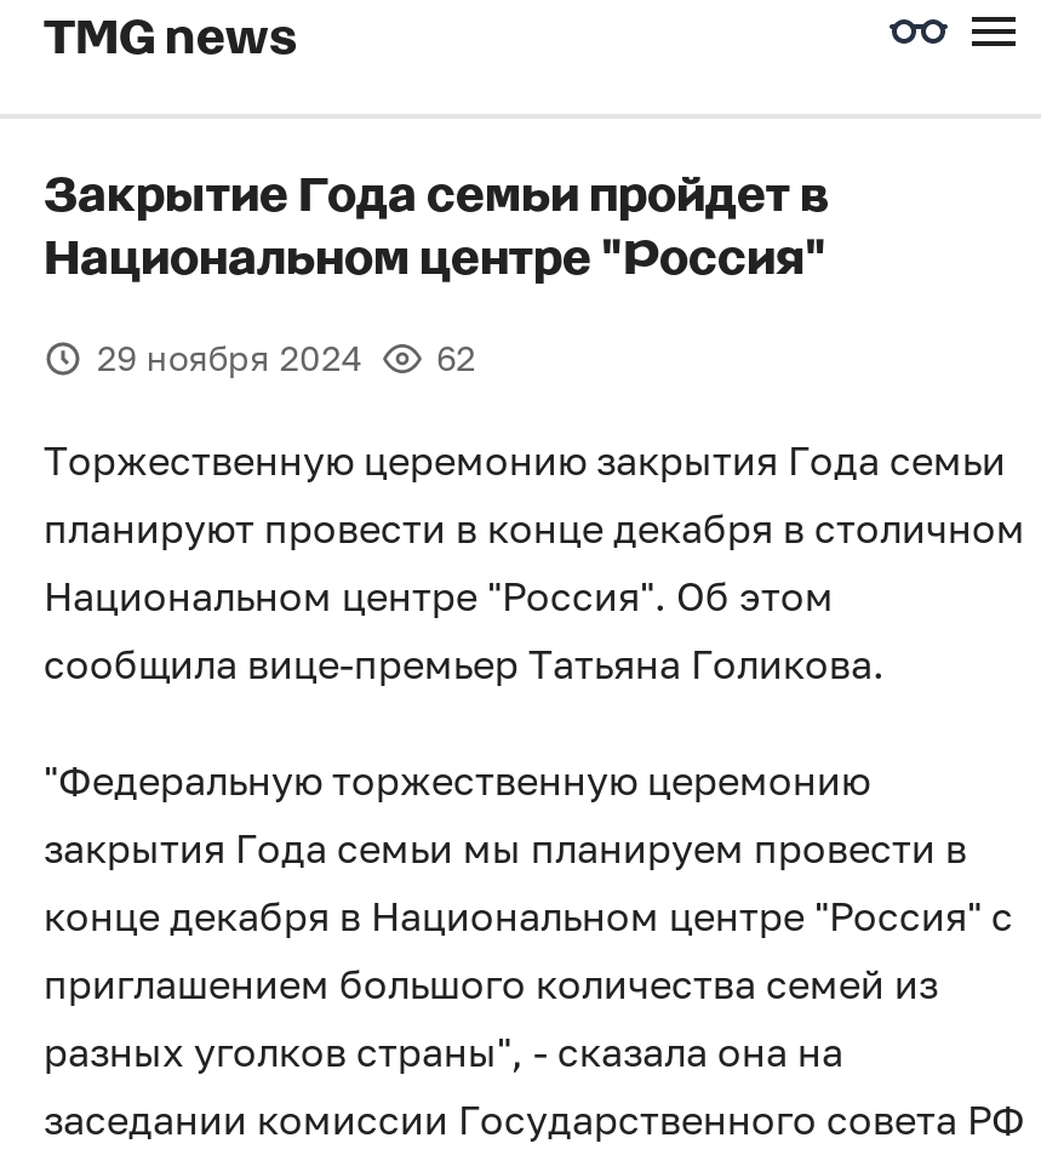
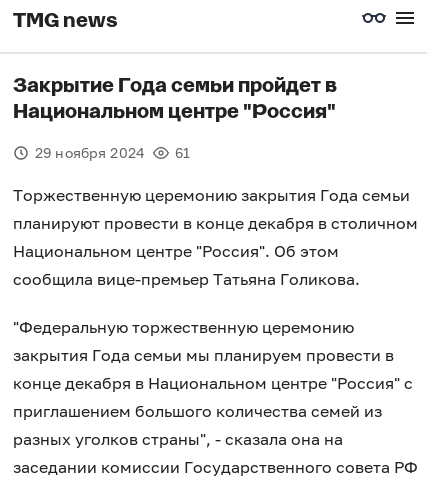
- 29 ноября 2024 62
+ 29 ноября 2024 61
